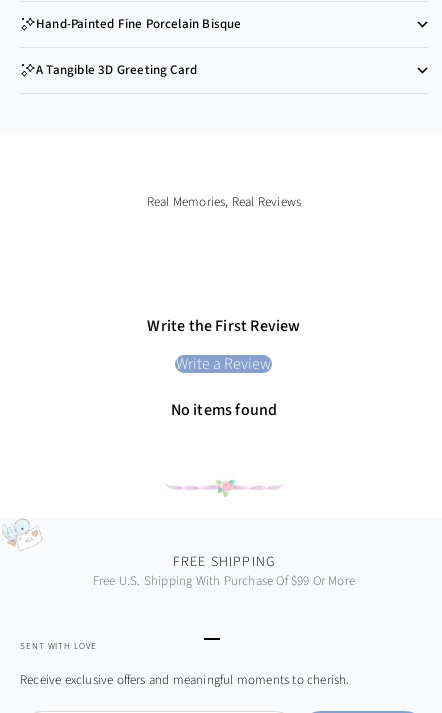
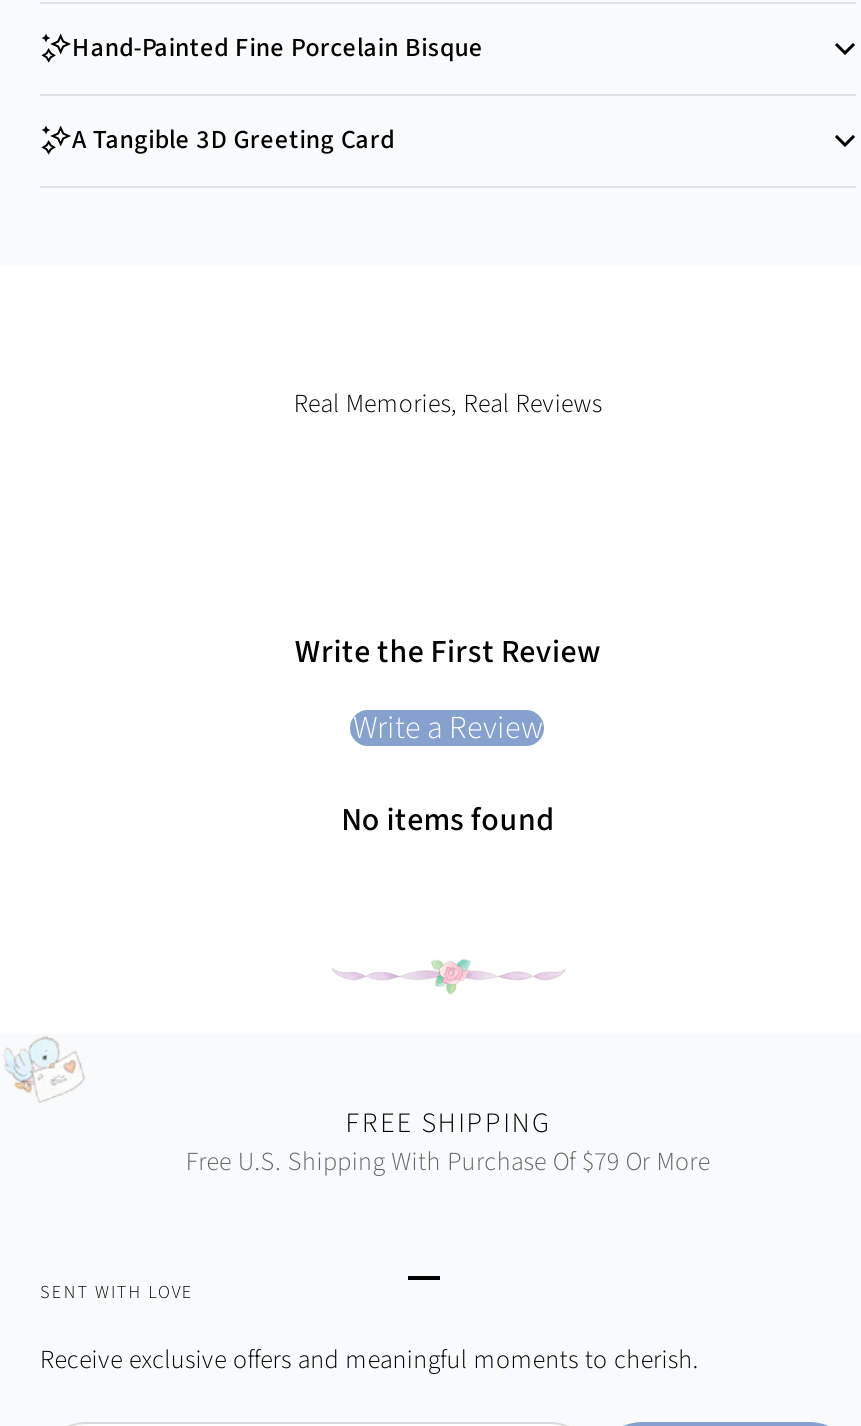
- Free U.S. Shipping With Purchase Of $99 Or More
+ Free U.S. Shipping With Purchase Of $79 Or More
